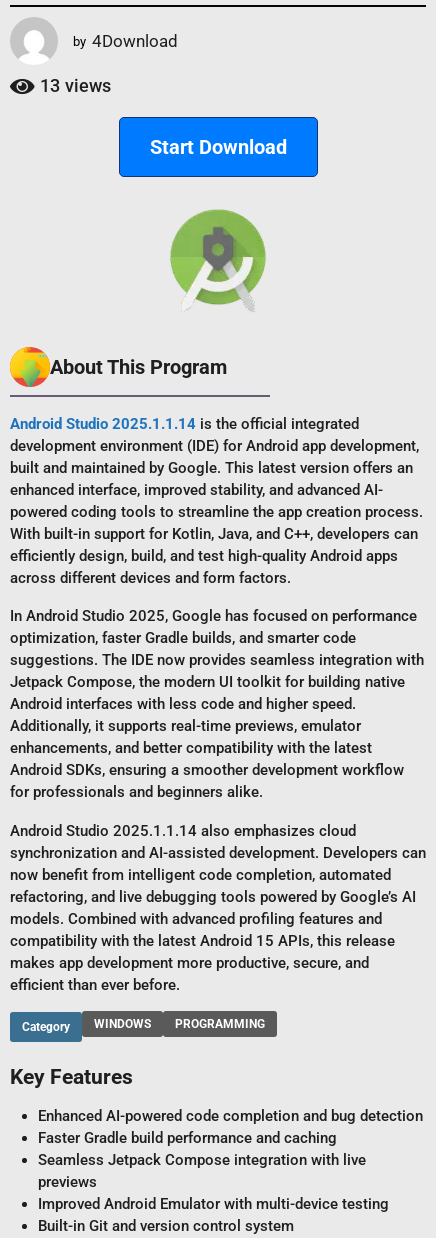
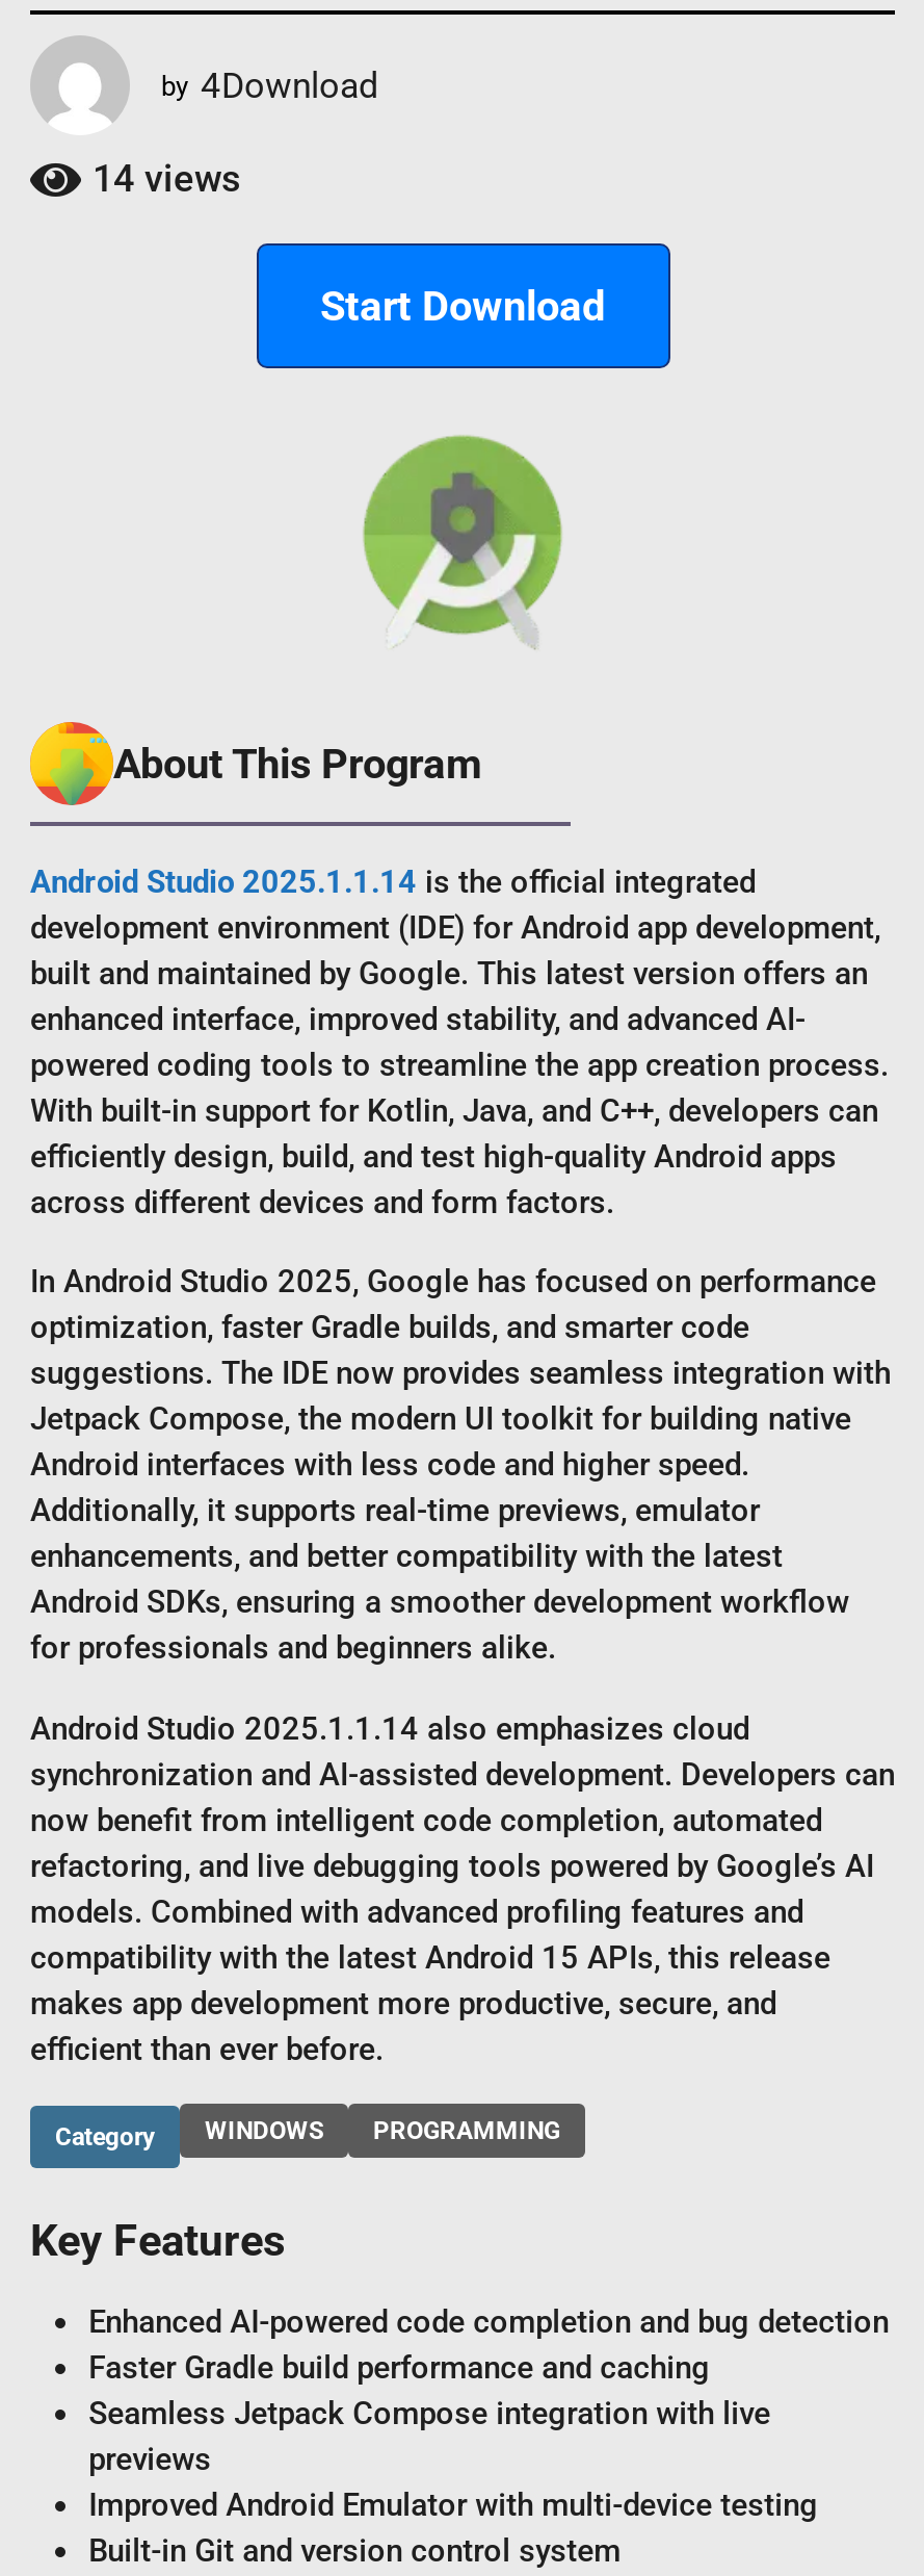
- s 13 views
+ s 14 views
